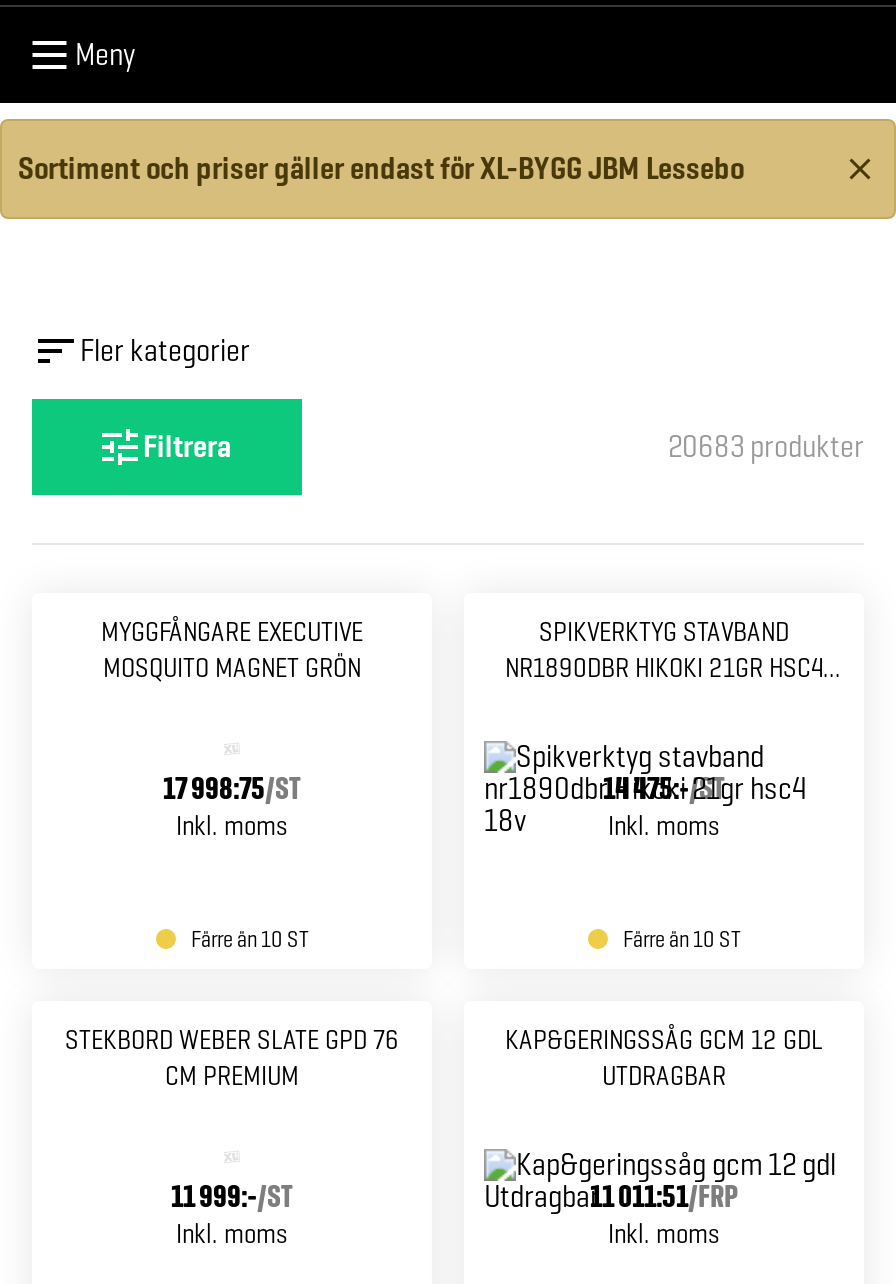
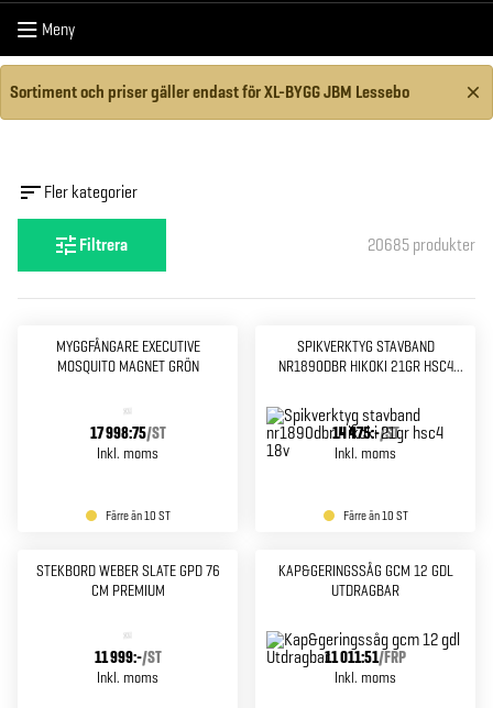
- 20683 produkter
+ 20685 produkter
